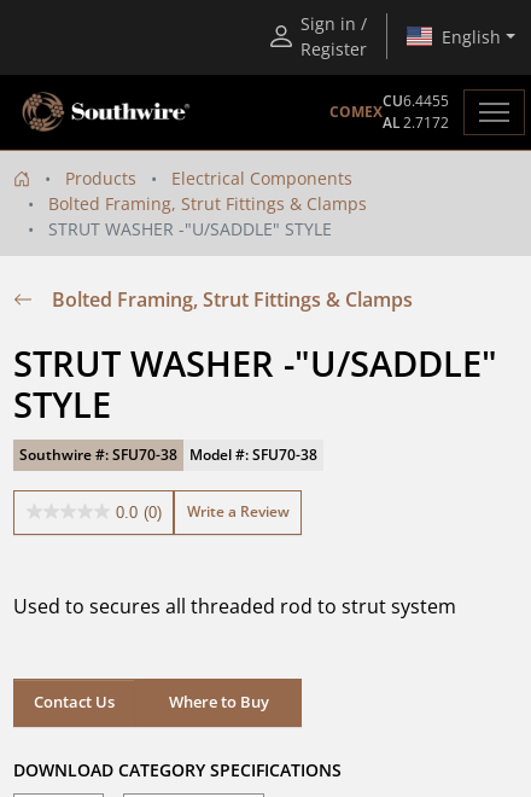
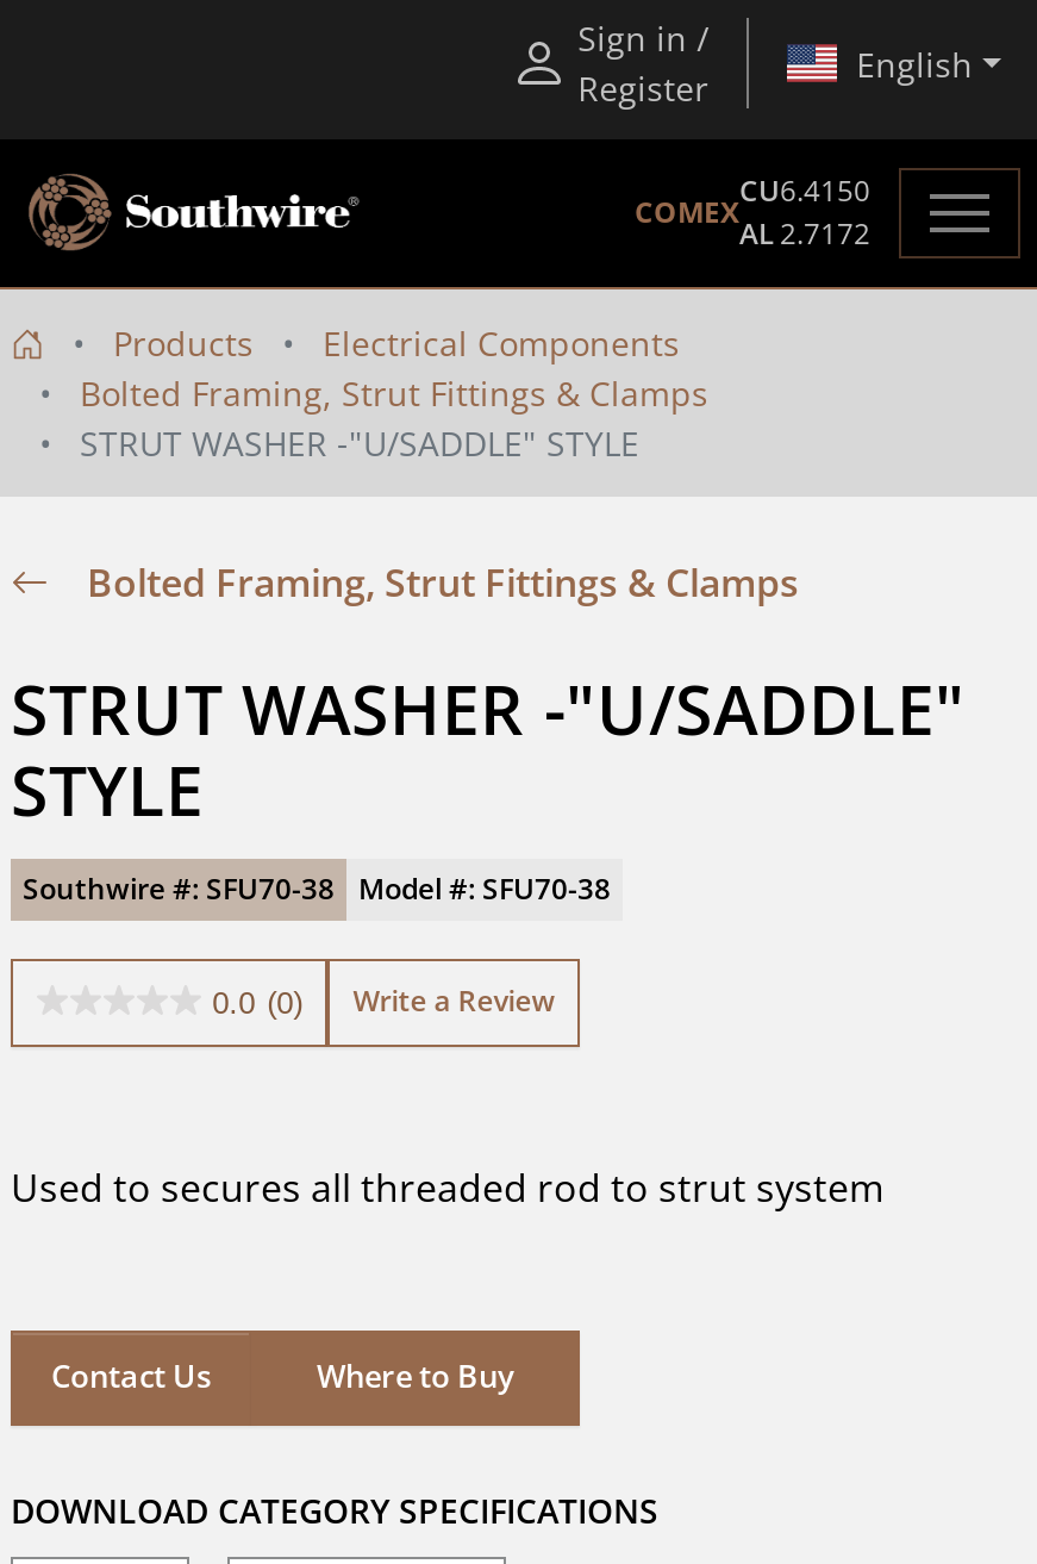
- CU6.4455
+ CU6.4150
